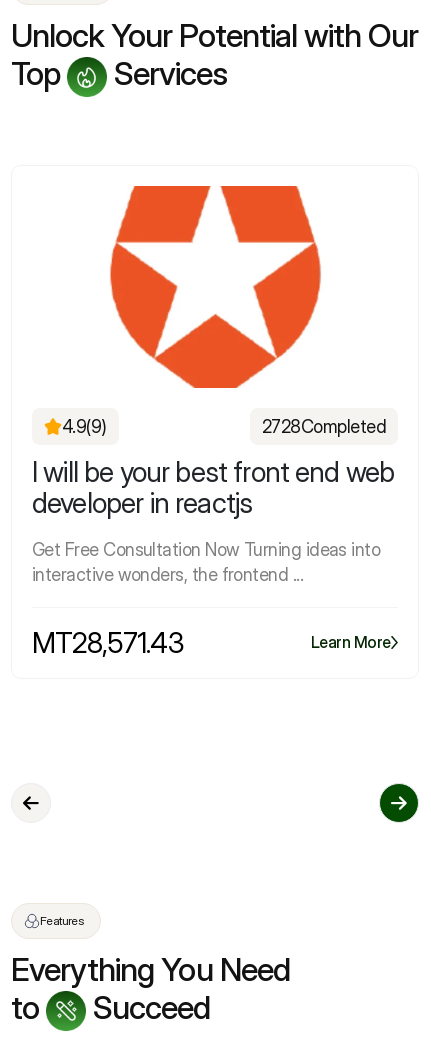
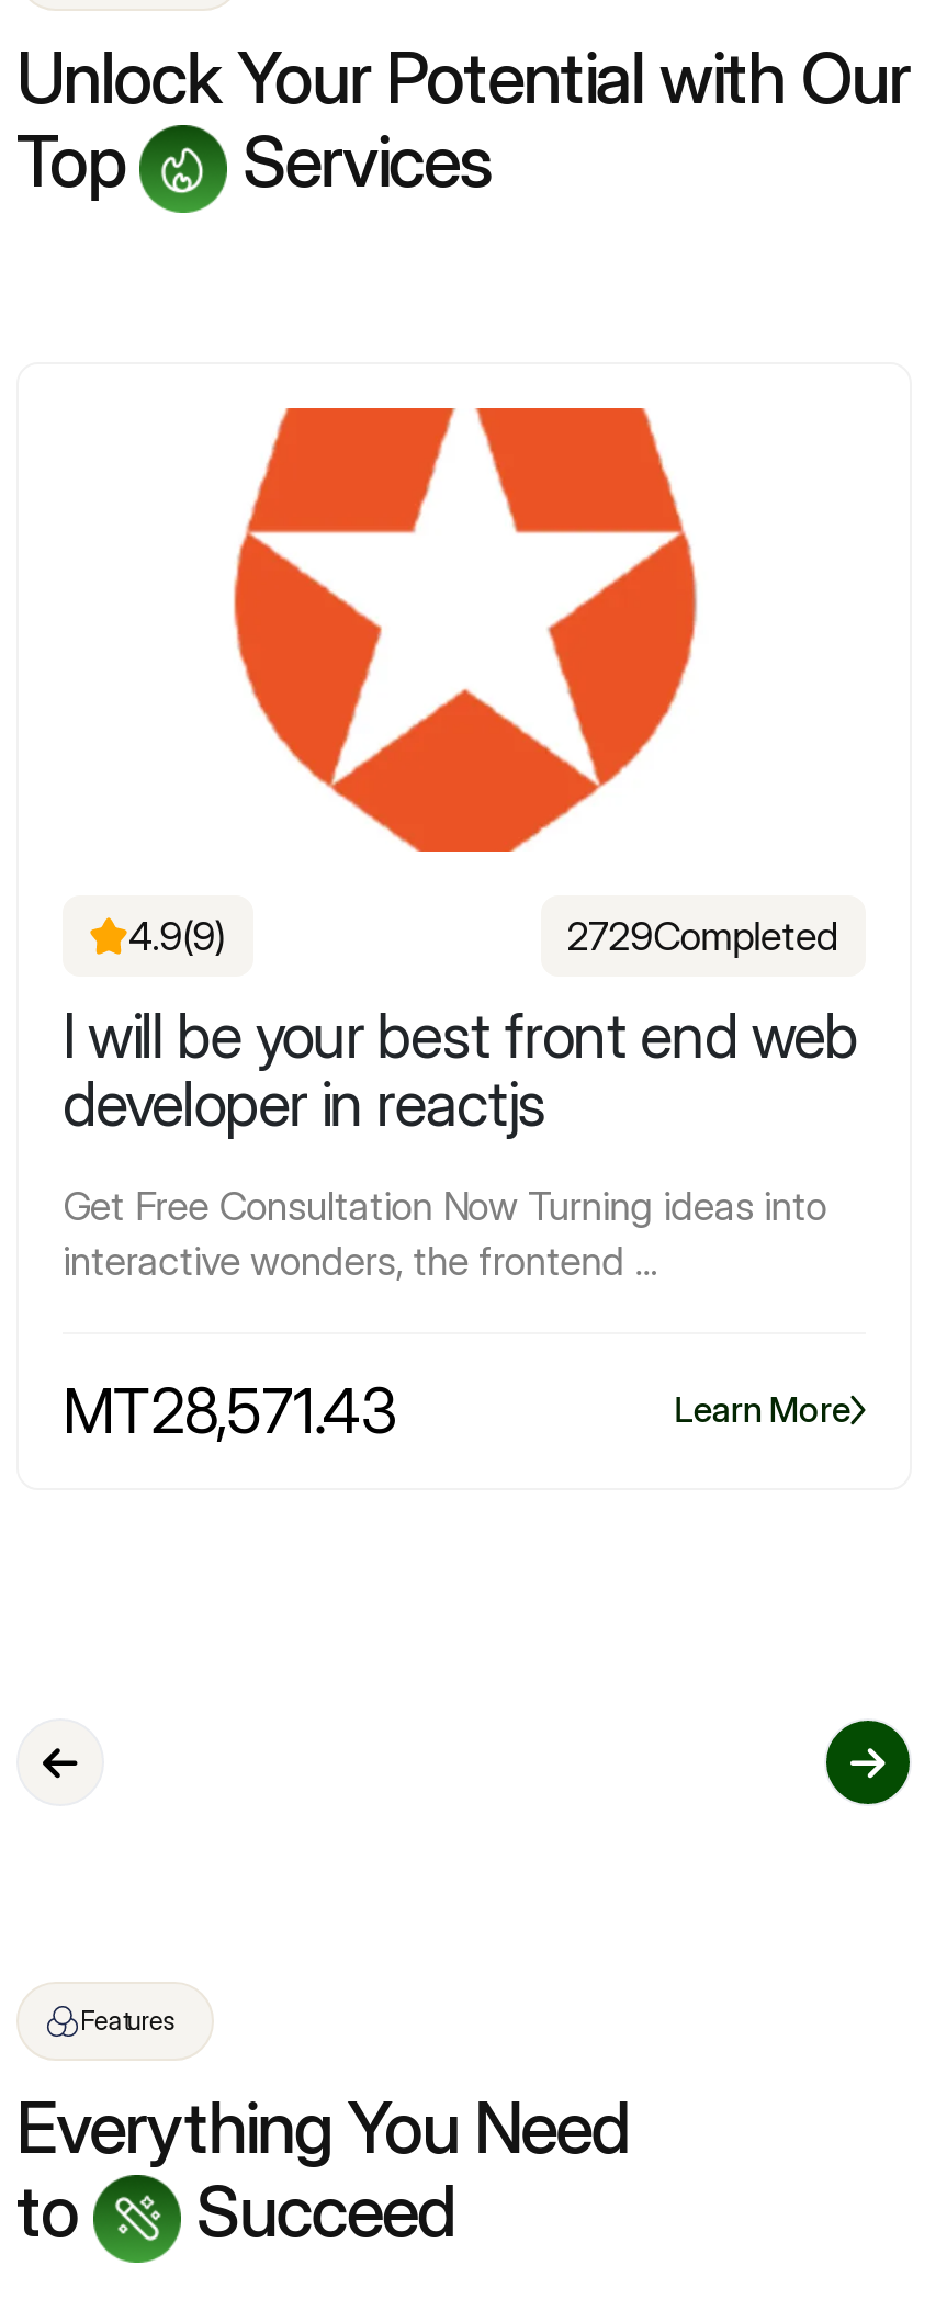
- 2728Completed
+ 2729Completed
